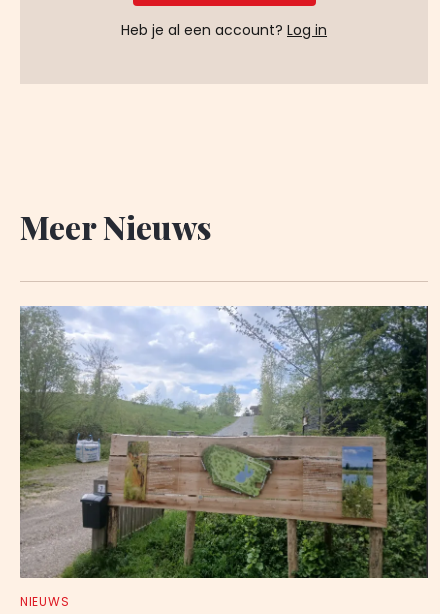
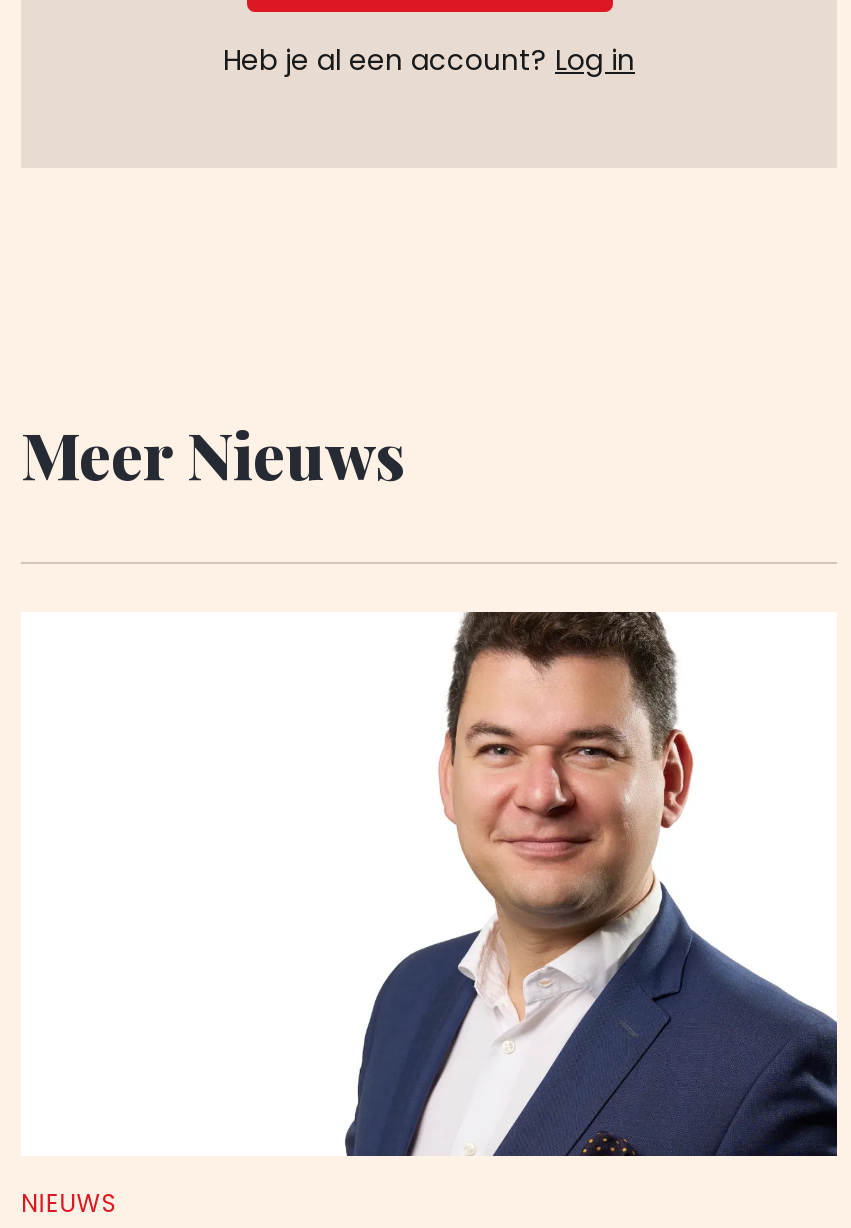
- [image]
+ [image]
